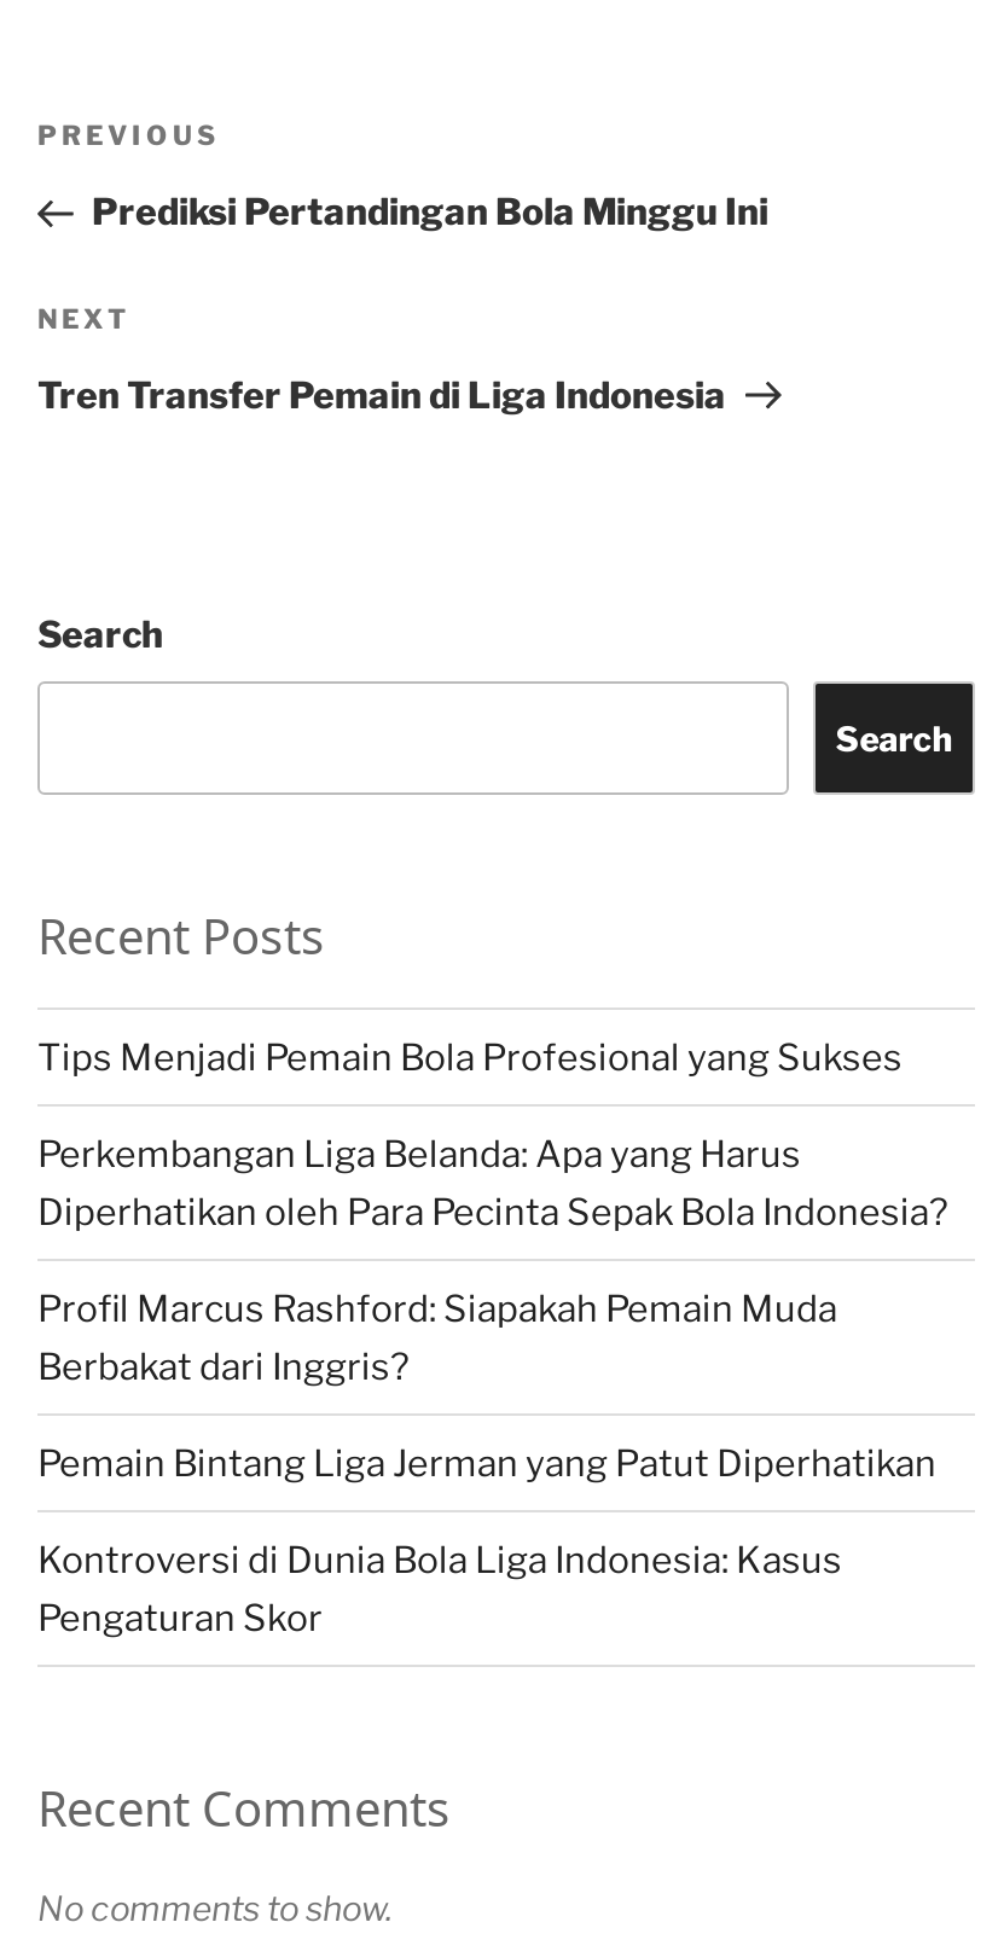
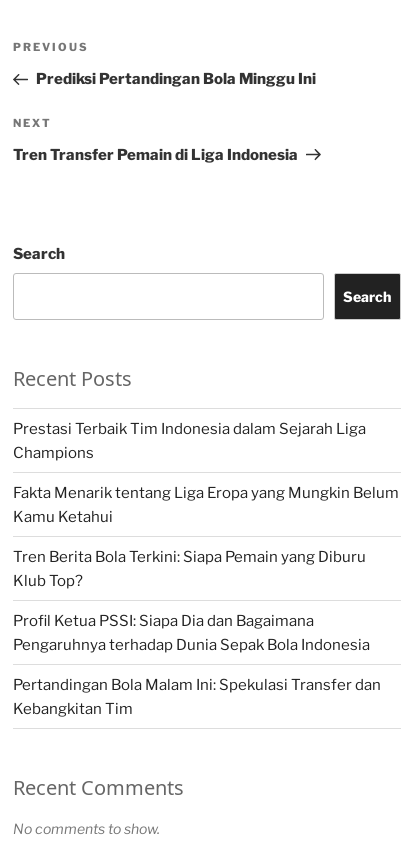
- Tips Menjadi Pemain Bola Profesional yang Sukses
+ Prestasi Terbaik Tim Indonesia dalam Sejarah Liga
+ Champions

- Perkembangan Liga Belanda: Apa yang Harus
- Diperhatikan oleh Para Pecinta Sepak Bola Indonesia?
+ Fakta Menarik tentang Liga Eropa yang Mungkin Belum
+ Kamu Ketahui

- Profil Marcus Rashford: Siapakah Pemain Muda
- Berbakat dari Inggris?
+ Tren Berita Bola Terkini: Siapa Pemain yang Diburu
+ Klub Top?

- Pemain Bintang Liga Jerman yang Patut Diperhatikan
+ Profil Ketua PSSI: Siapa Dia dan Bagaimana
+ Pengaruhnya terhadap Dunia Sepak Bola Indonesia

- Kontroversi di Dunia Bola Liga Indonesia: Kasus
- Pengaturan Skor
+ Pertandingan Bola Malam Ini: Spekulasi Transfer dan
+ Kebangkitan Tim
